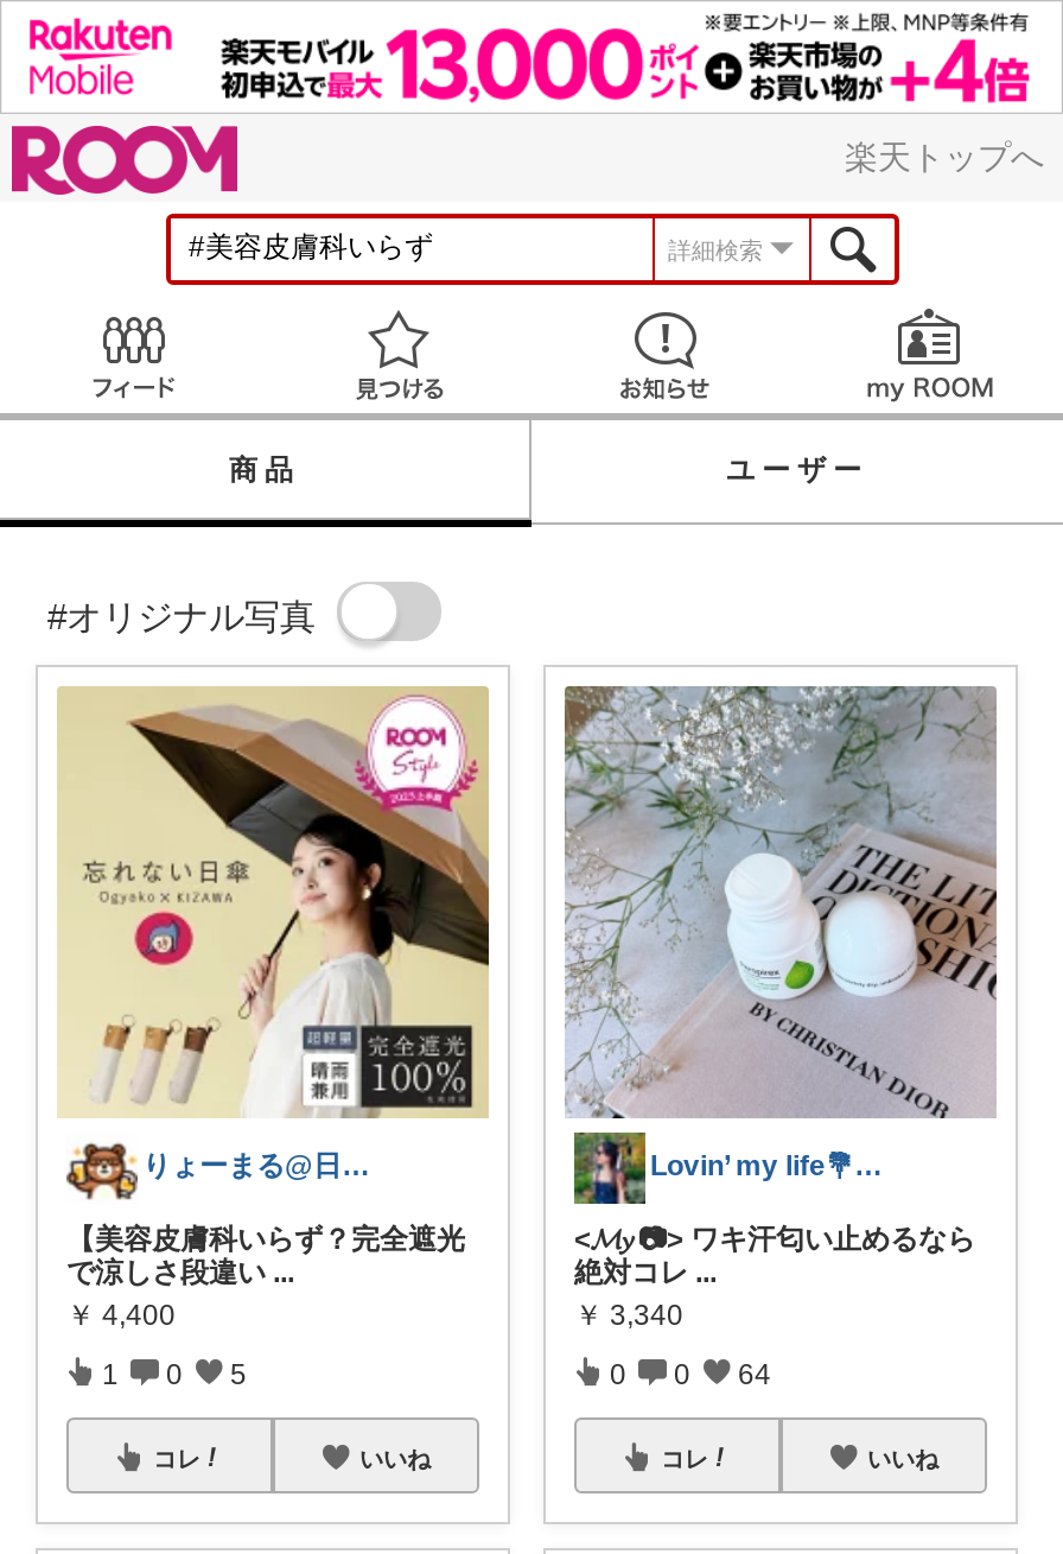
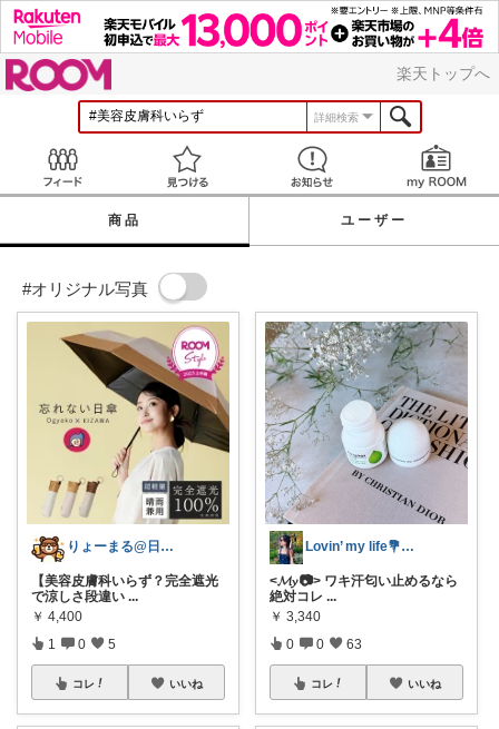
- 0 0 64
+ 0 0 63
